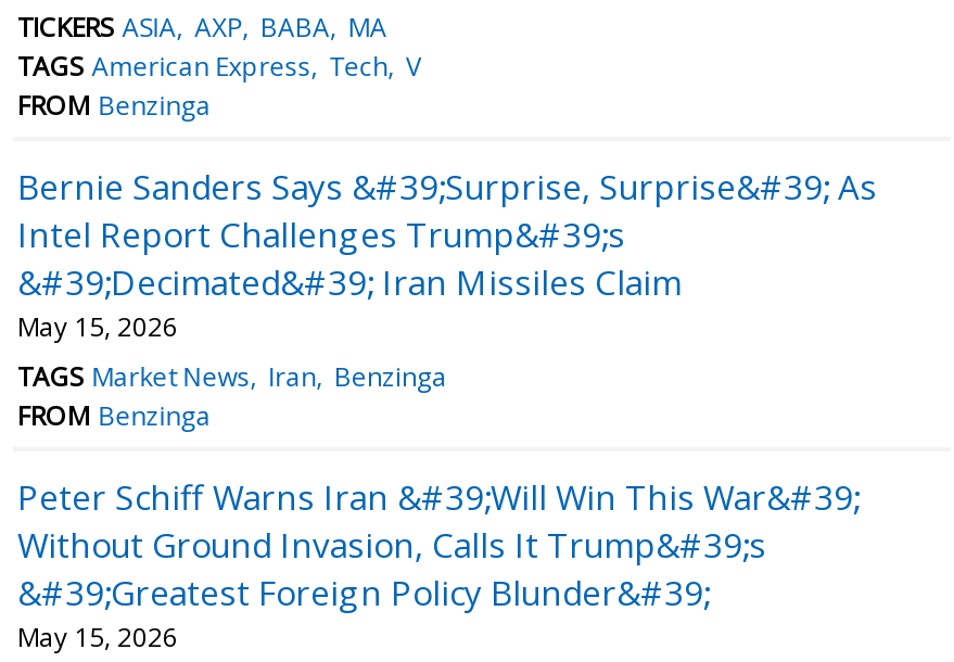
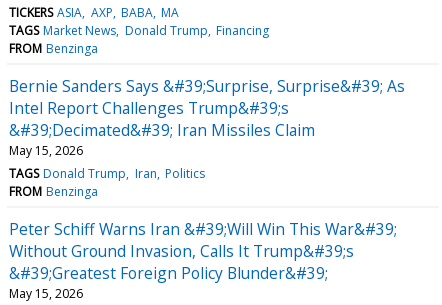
- TAGS American Express Tech V
+ TAGS Market News Donald Trump Financing

- TAGS Market News Iran Benzinga
+ TAGS Donald Trump Iran Politics
